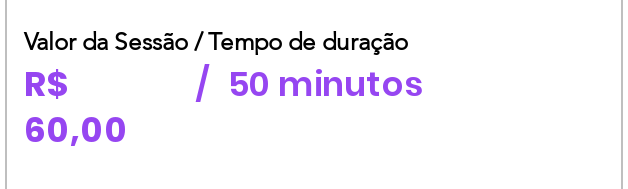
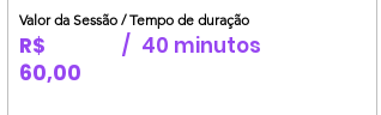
- / 50 minutos
+ / 40 minutos
